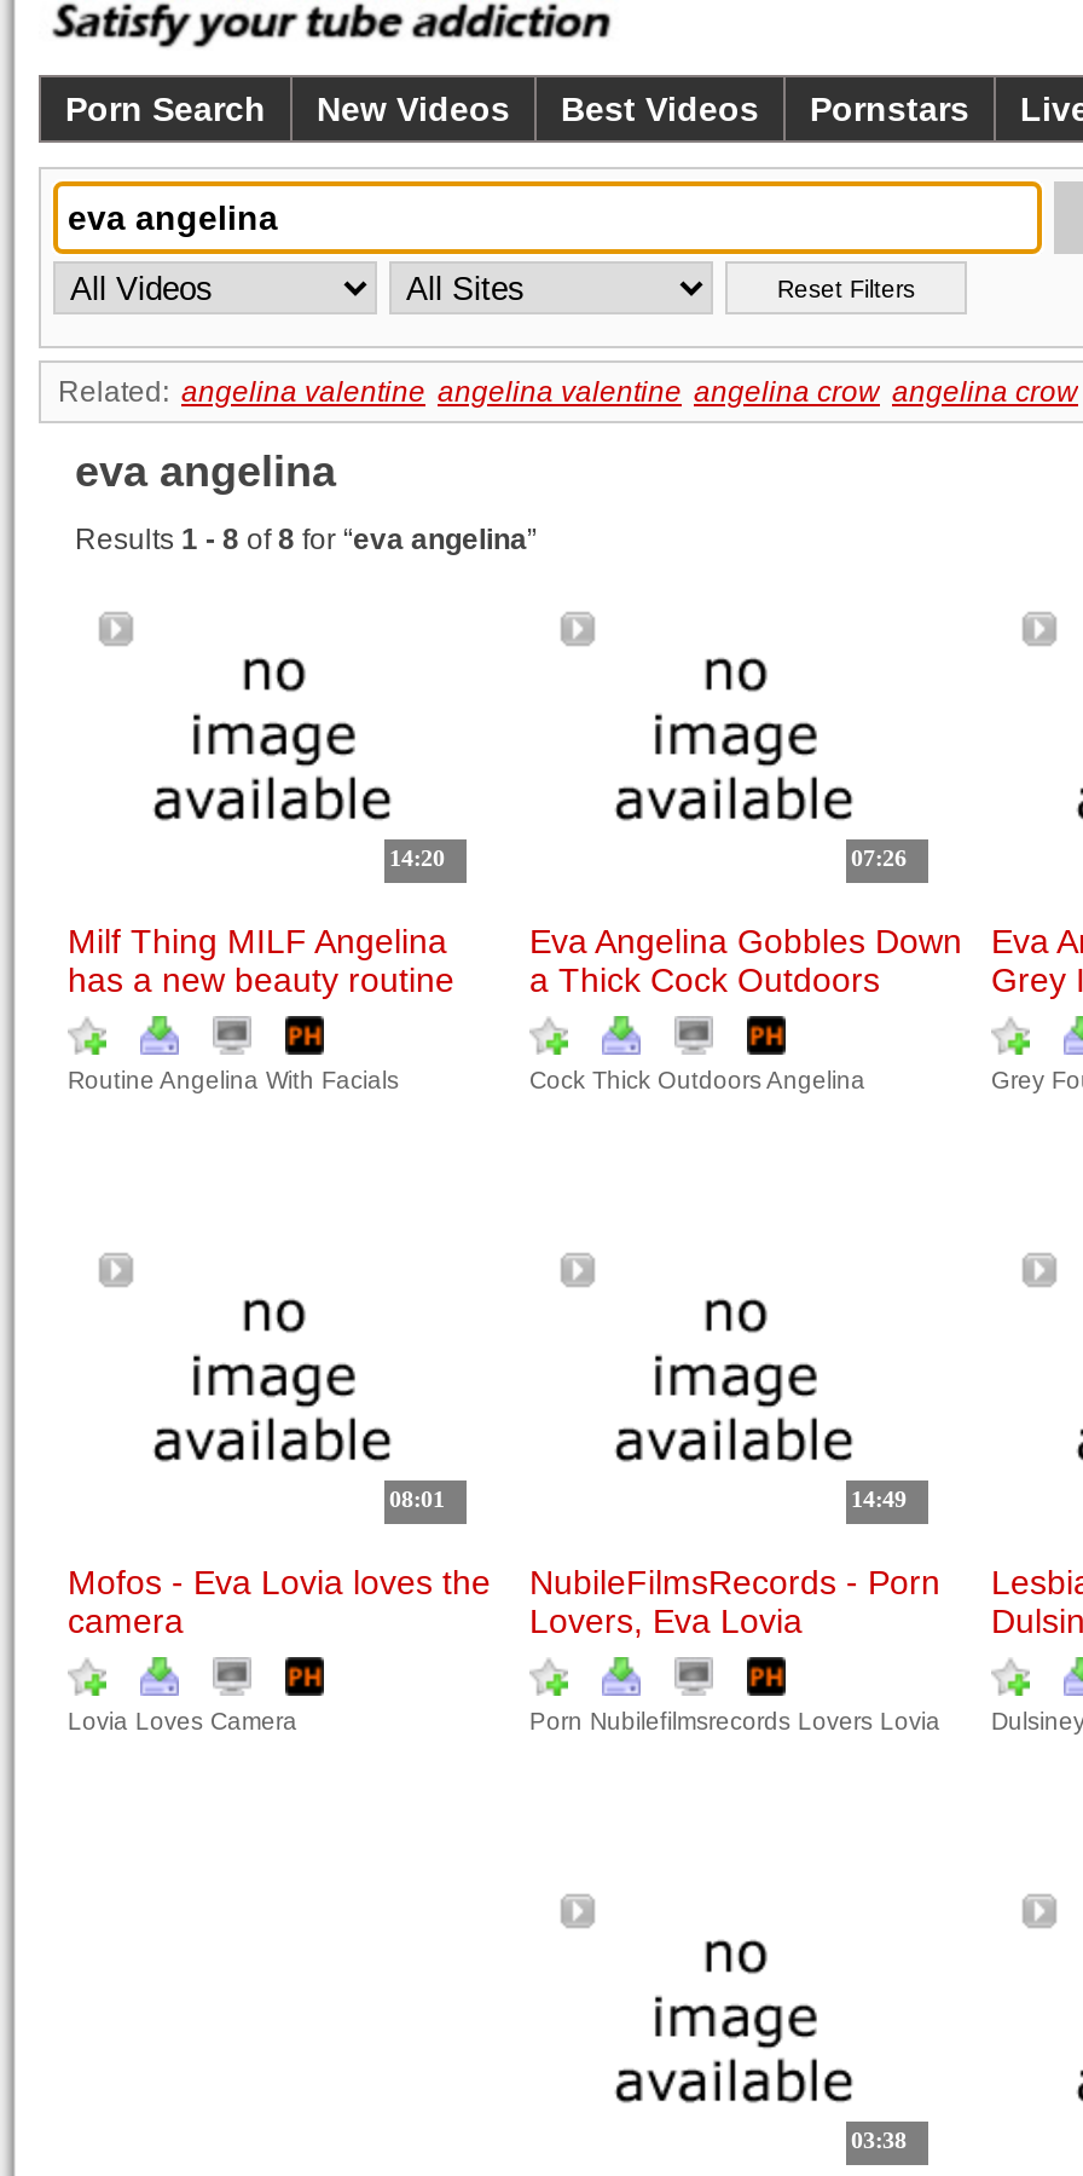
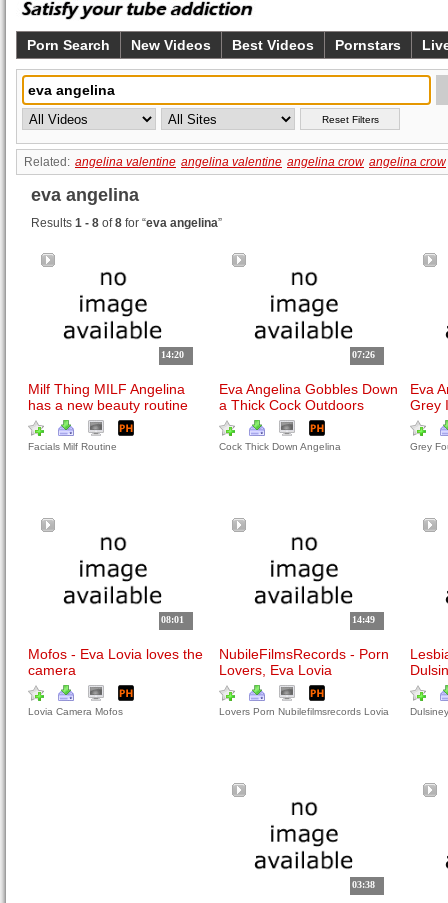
- Routine Angelina With Facials
+ Facials Milf Routine

- Cock Thick Outdoors Angelina
+ Cock Thick Down Angelina

- Lovia Loves Camera
+ Lovia Camera Mofos

- Porn Nubilefilmsrecords Lovers Lovia
+ Lovers Porn Nubilefilmsrecords Lovia
